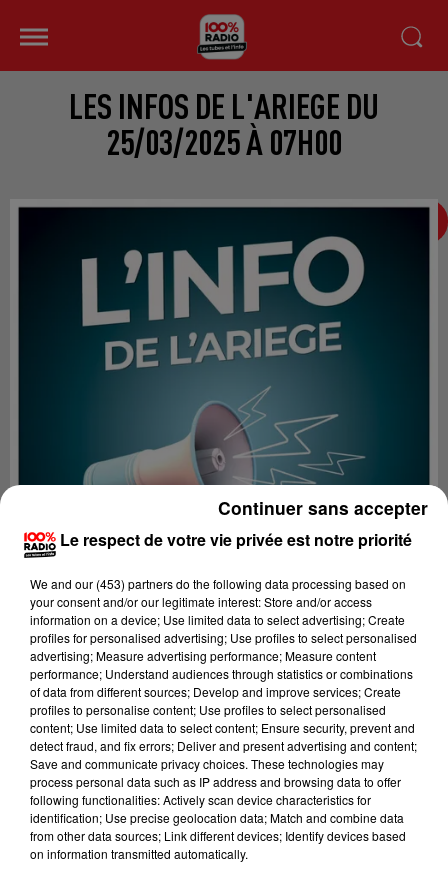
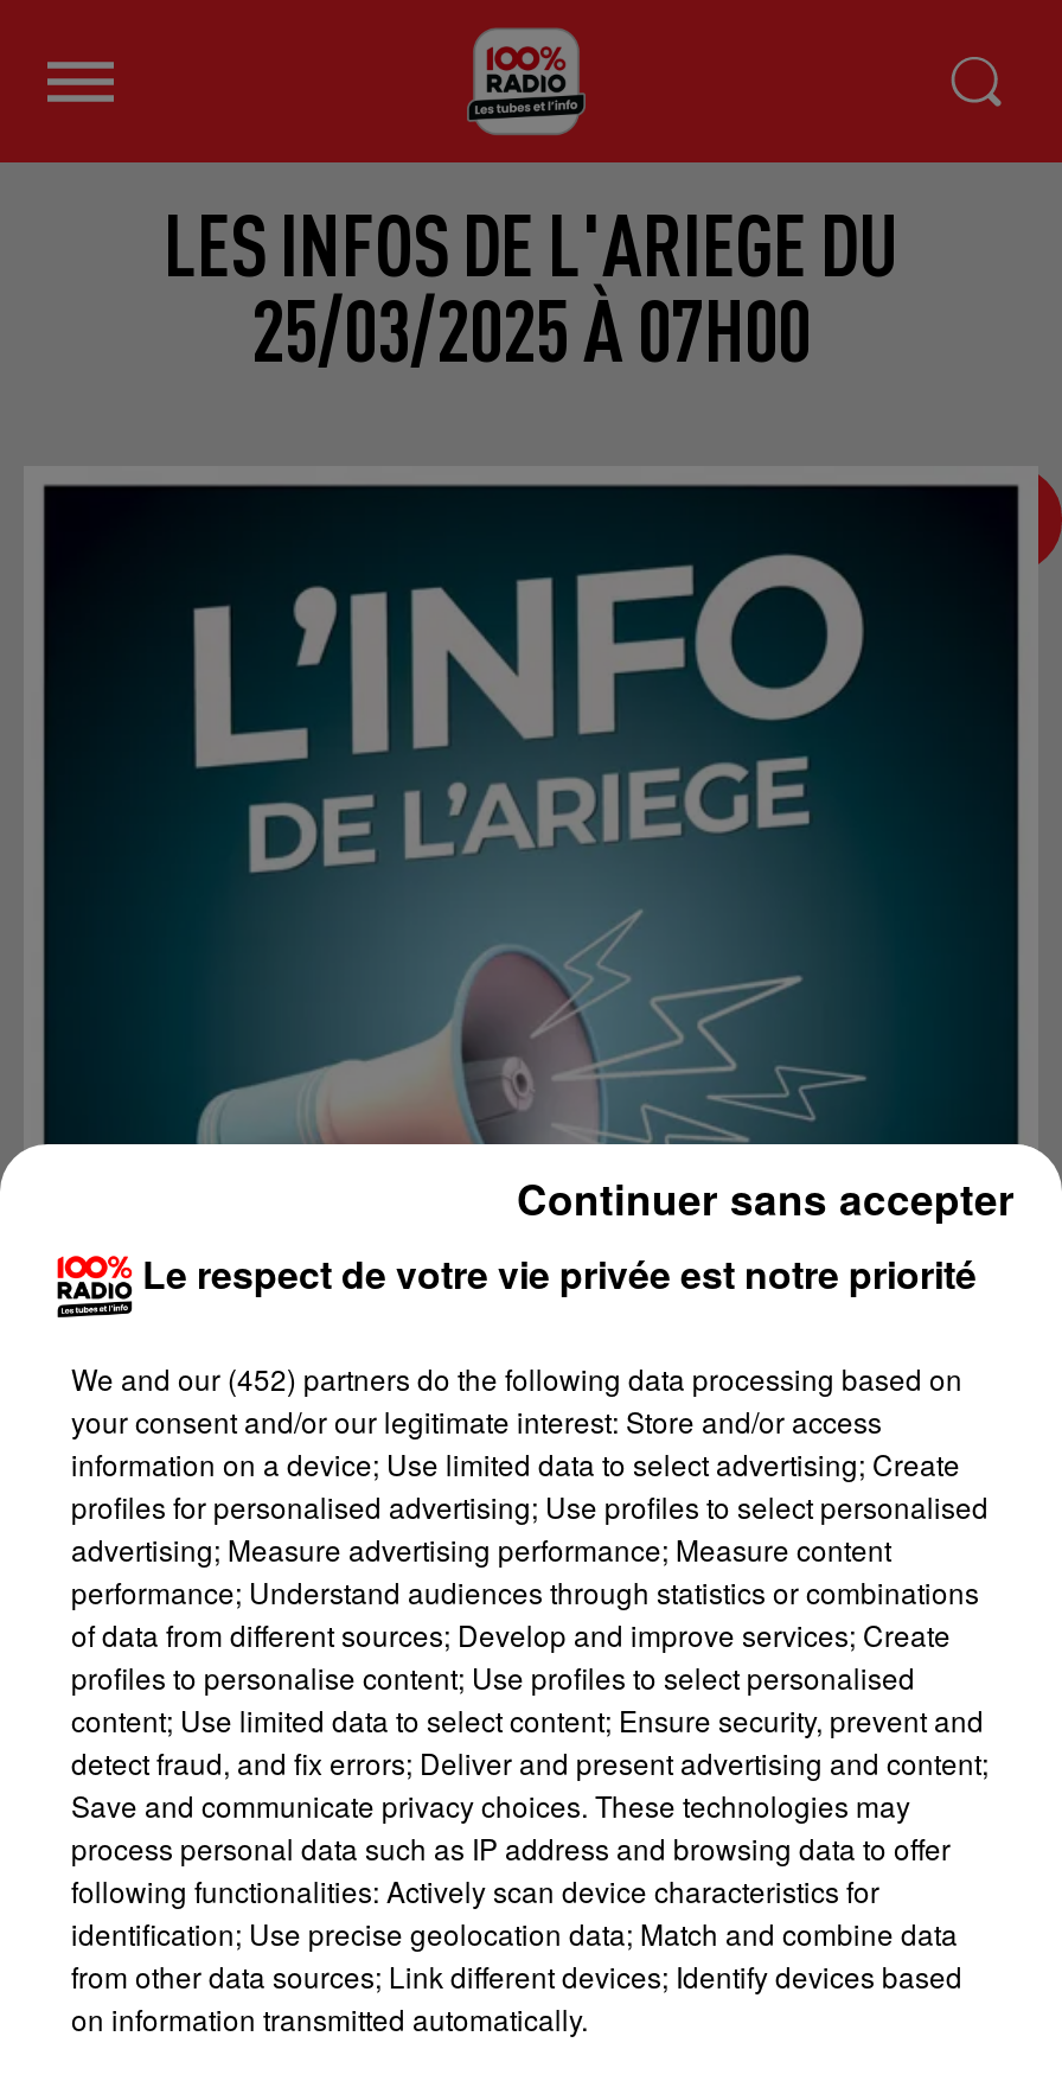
- We and our (453) partners do the following data processing based on
+ We and our (452) partners do the following data processing based on
